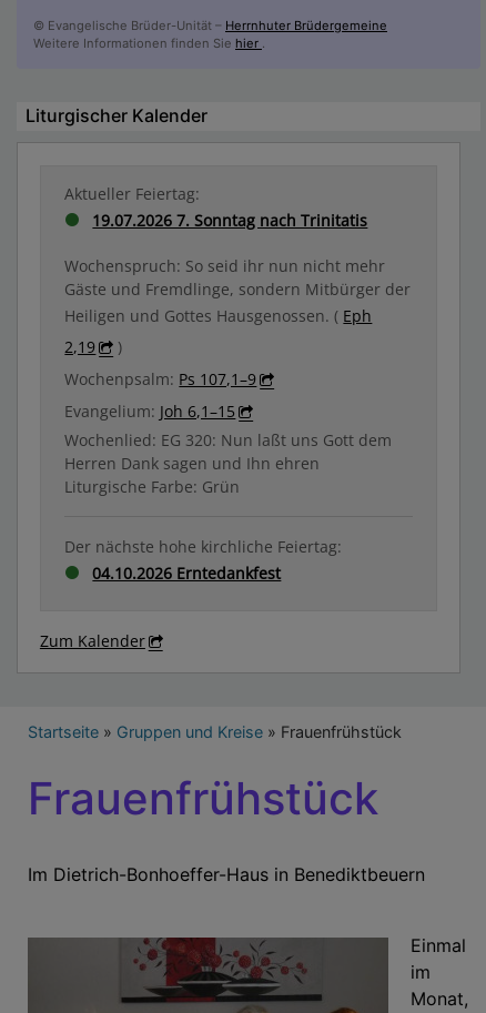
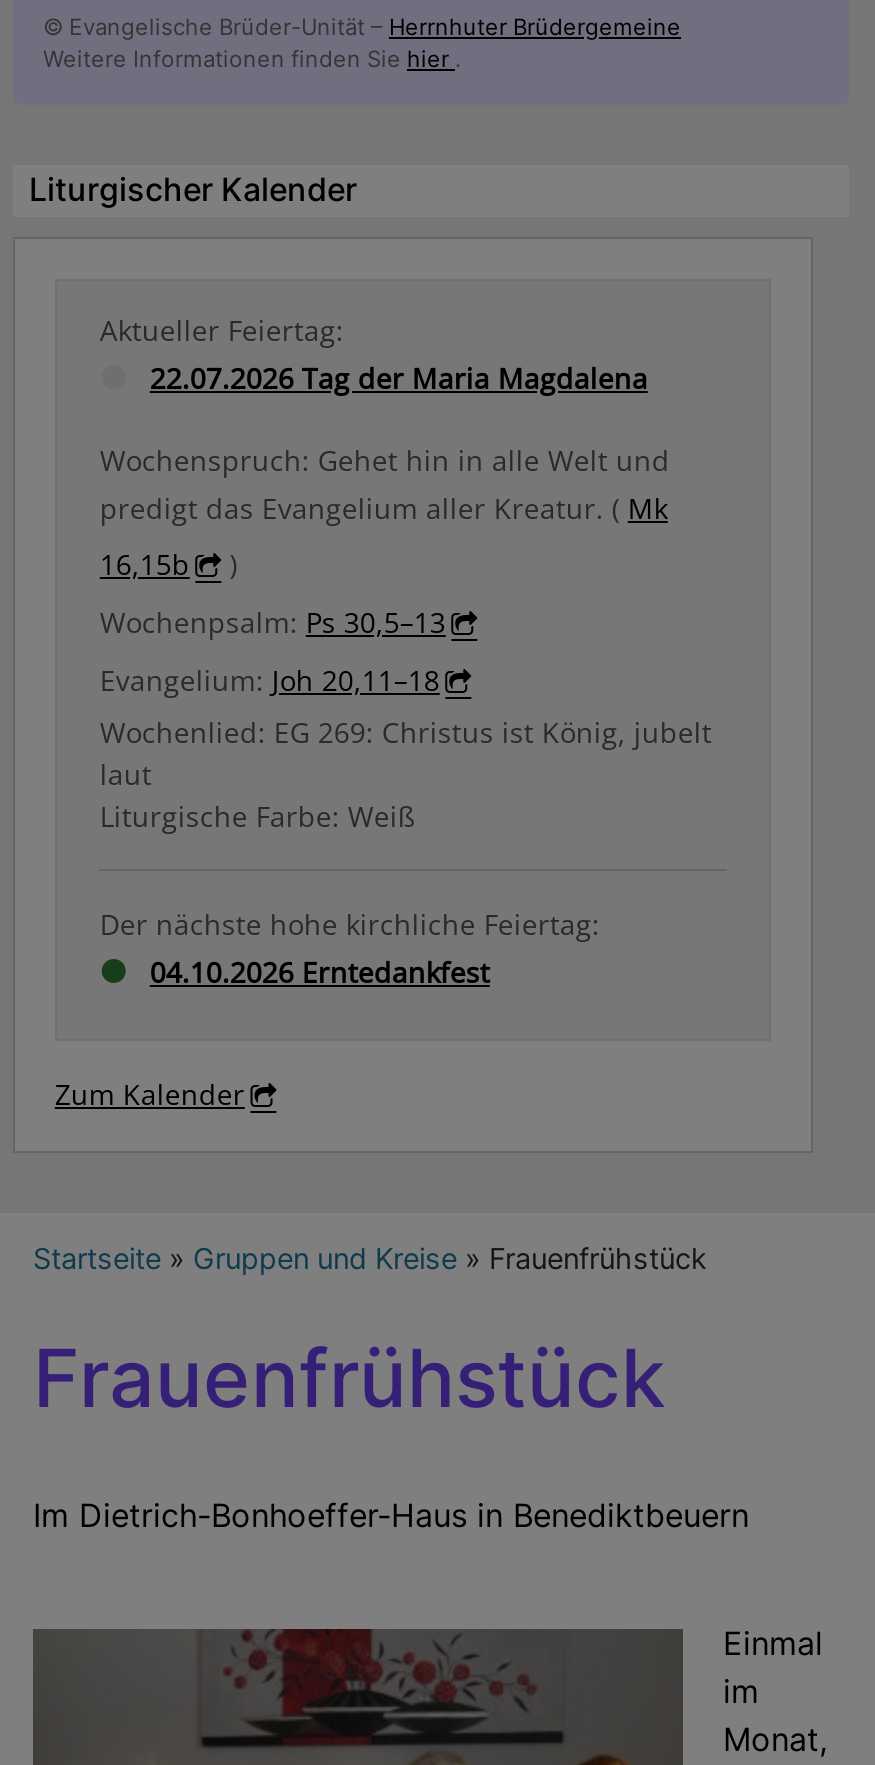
- 19.07.2026 7. Sonntag nach Trinitatis
+ 22.07.2026 Tag der Maria Magdalena

- Wochenspruch: So seid ihr nun nicht mehr
- Gäste und Fremdlinge, sondern Mitbürger der
- Heiligen und Gottes Hausgenossen. (Eph
+ Wochenspruch: Gehet hin in alle Welt und
+ predigt das Evangelium aller Kreatur. (Mk

- 2,19
+ 16,15b

- Wochenpsalm: Ps 107,1–9
+ Wochenpsalm: Ps 30,5–13

- Evangelium: Joh 6,1–15
- Wochenlied: EG 320: Nun laßt uns Gott dem
- Herren Dank sagen und Ihn ehren
- Liturgische Farbe: Grün
+ Evangelium: Joh 20,11–18
+ Wochenlied: EG 269: Christus ist König, jubelt
+ laut
+ Liturgische Farbe: Weiß
